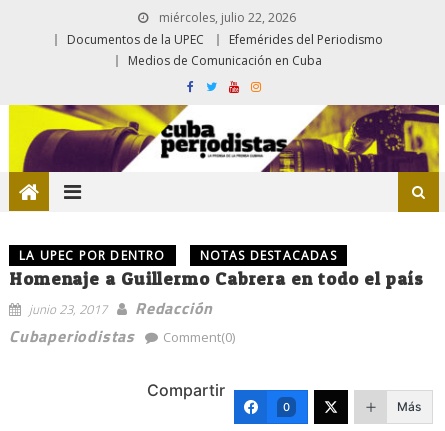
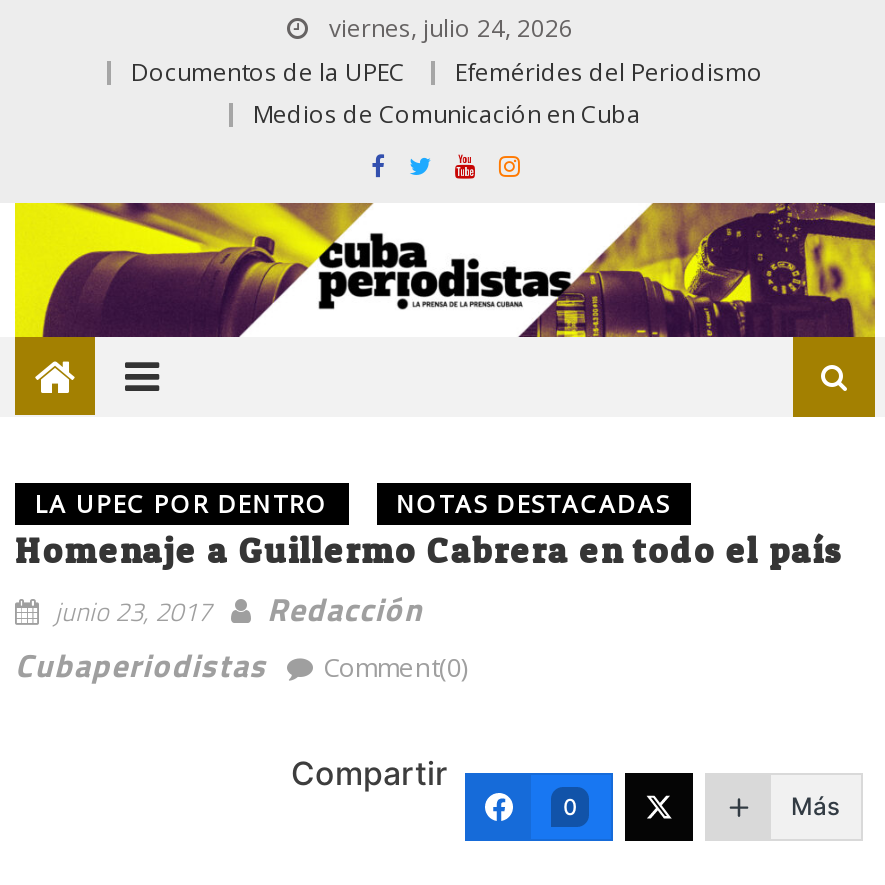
- miércoles, julio 22, 2026
+ viernes, julio 24, 2026
